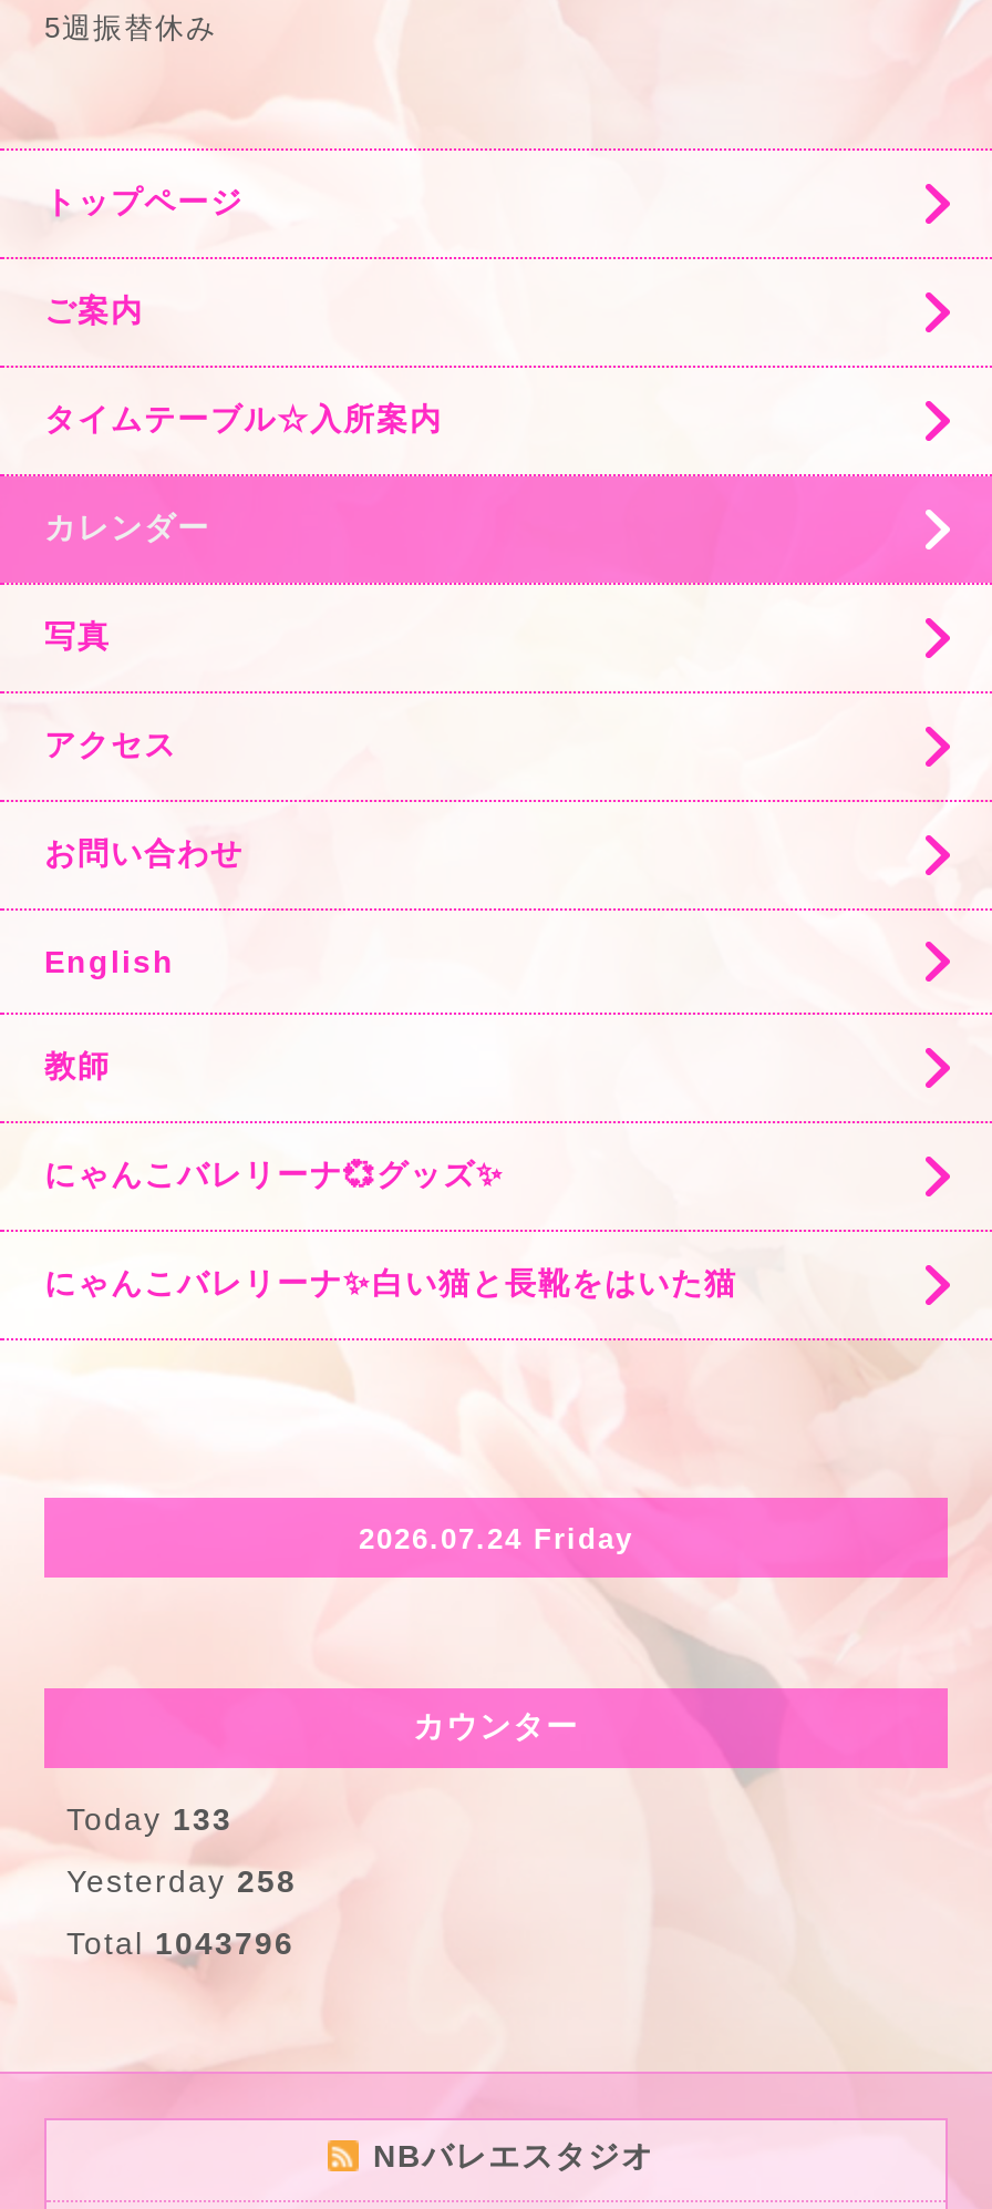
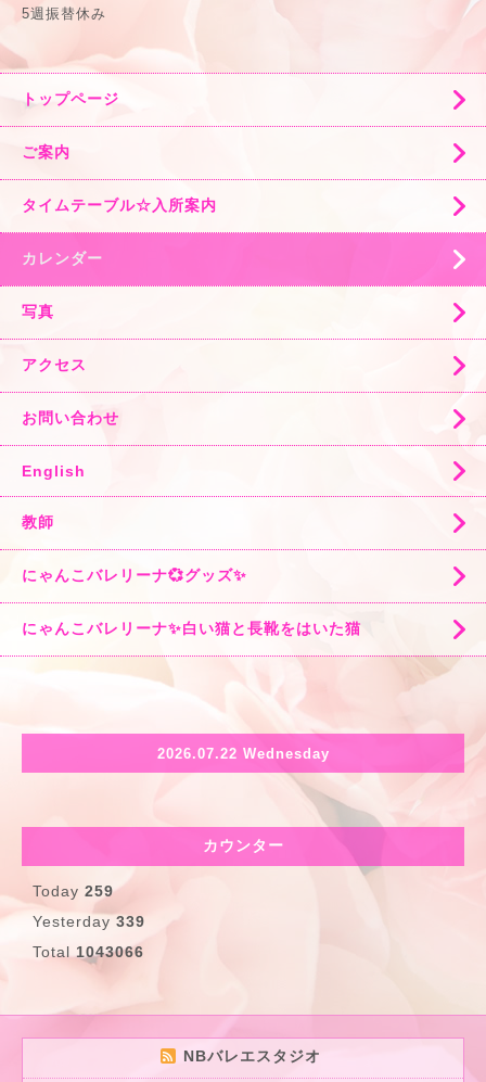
- 2026.07.24 Friday
+ 2026.07.22 Wednesday

- Today 133
+ Today 259

- Yesterday 258
+ Yesterday 339

- Total 1043796
+ Total 1043066
